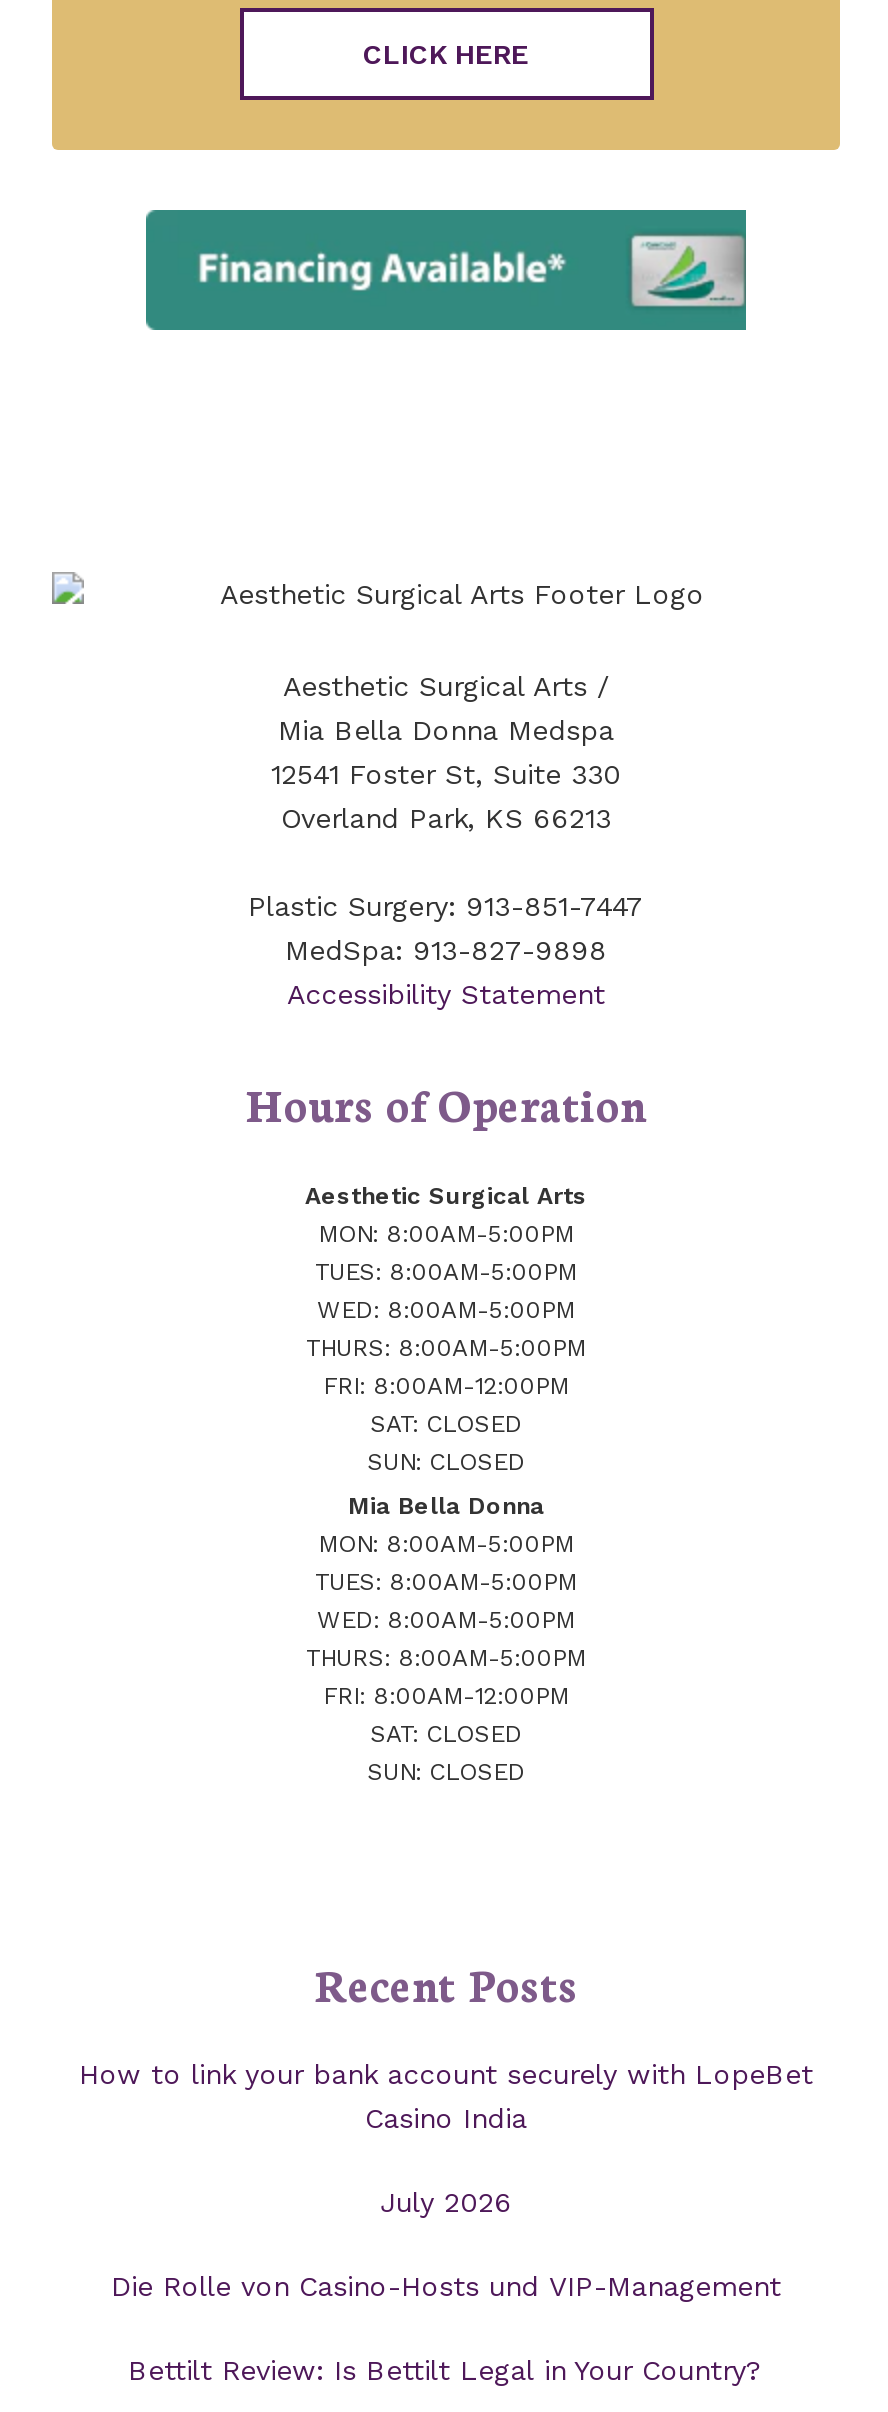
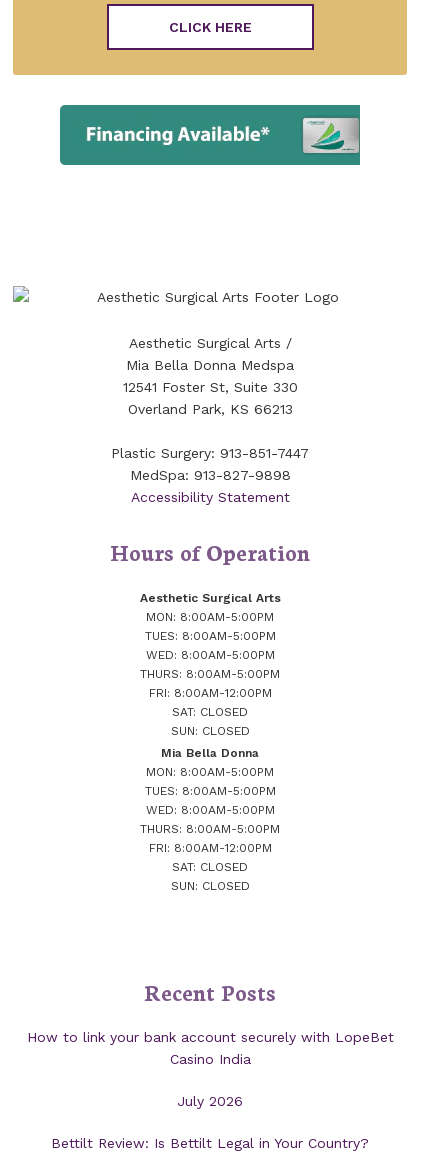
- Die Rolle von Casino-Hosts und VIP-Management
